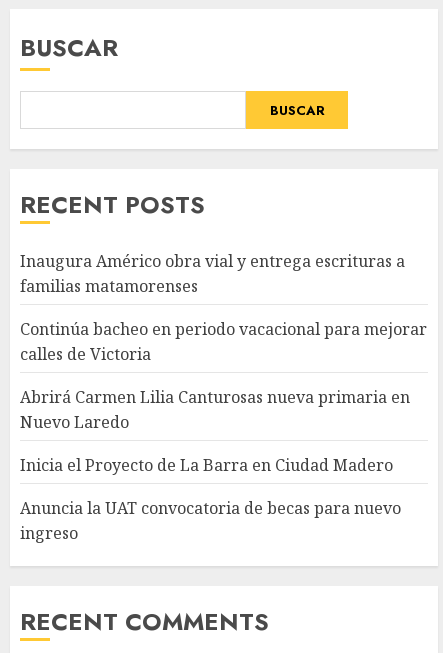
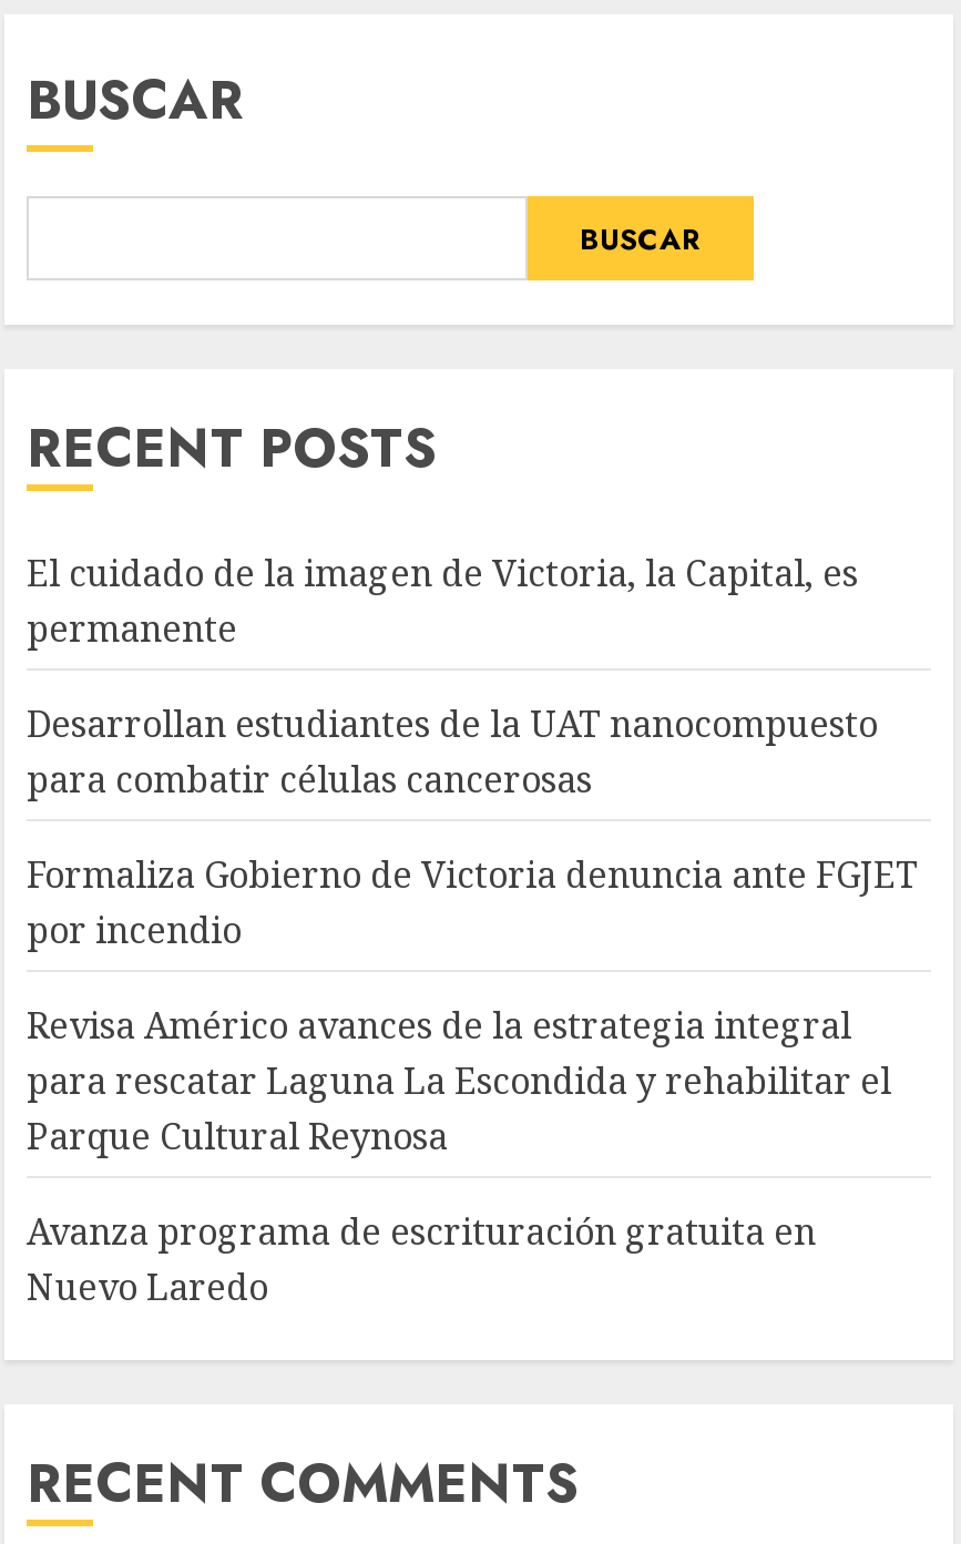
- Inaugura Américo obra vial y entrega escrituras a
- familias matamorenses
- Continúa bacheo en periodo vacacional para mejorar
- calles de Victoria
- Abrirá Carmen Lilia Canturosas nueva primaria en
+ El cuidado de la imagen de Victoria, la Capital, es
+ permanente
+ Desarrollan estudiantes de la UAT nanocompuesto
+ para combatir células cancerosas
+ Formaliza Gobierno de Victoria denuncia ante FGJET
+ por incendio
+ Revisa Américo avances de la estrategia integral
+ para rescatar Laguna La Escondida y rehabilitar el
+ Parque Cultural Reynosa
+ Avanza programa de escrituración gratuita en

moved down: Nuevo Laredo

- Inicia el Proyecto de La Barra en Ciudad Madero
- Anuncia la UAT convocatoria de becas para nuevo
- ingreso
